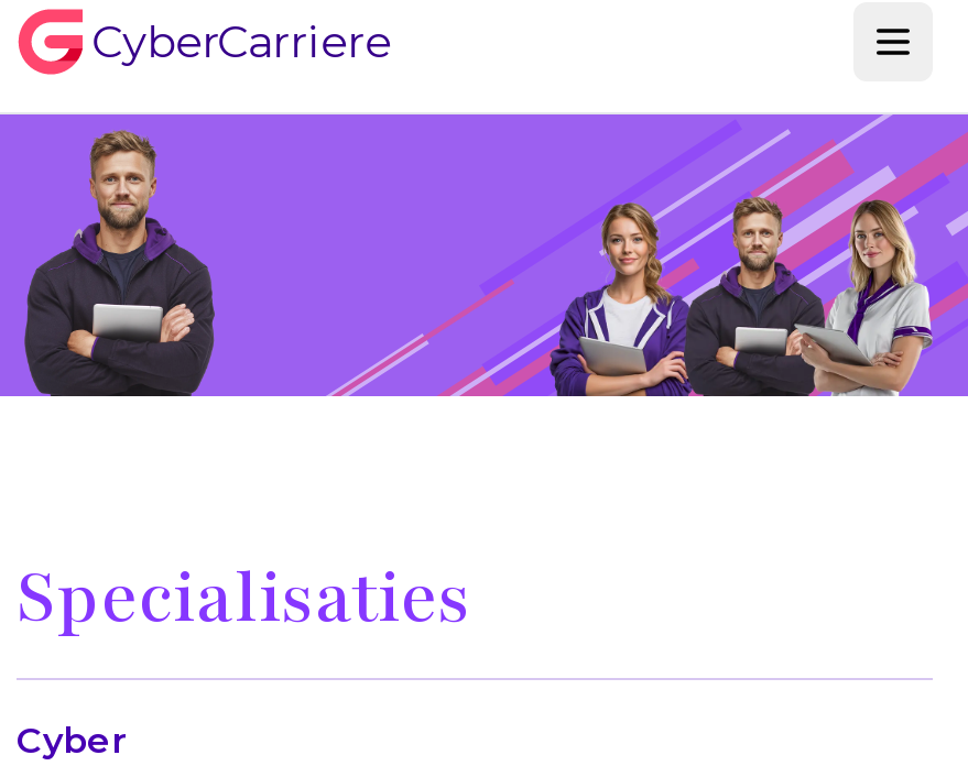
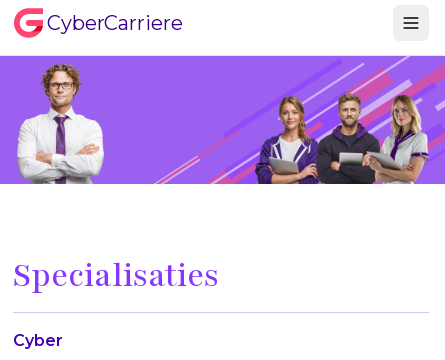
- [image]
+ [image]
